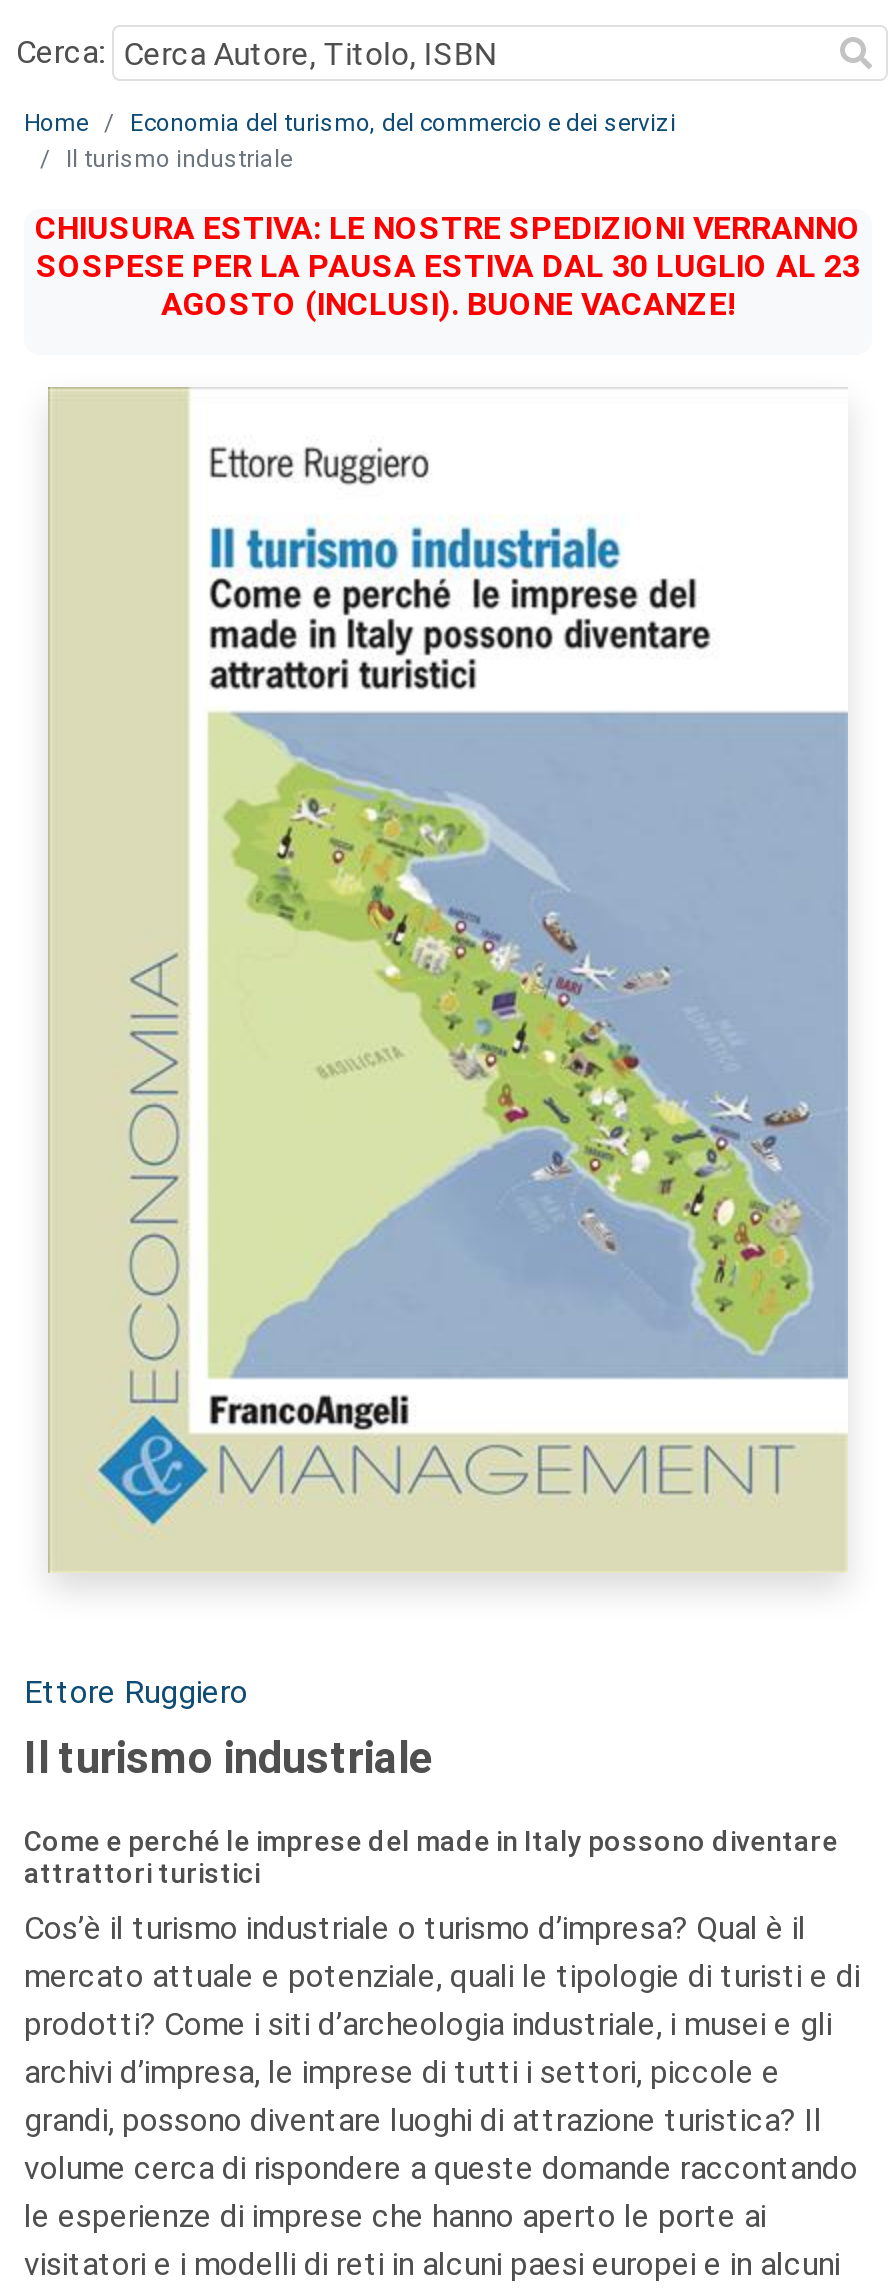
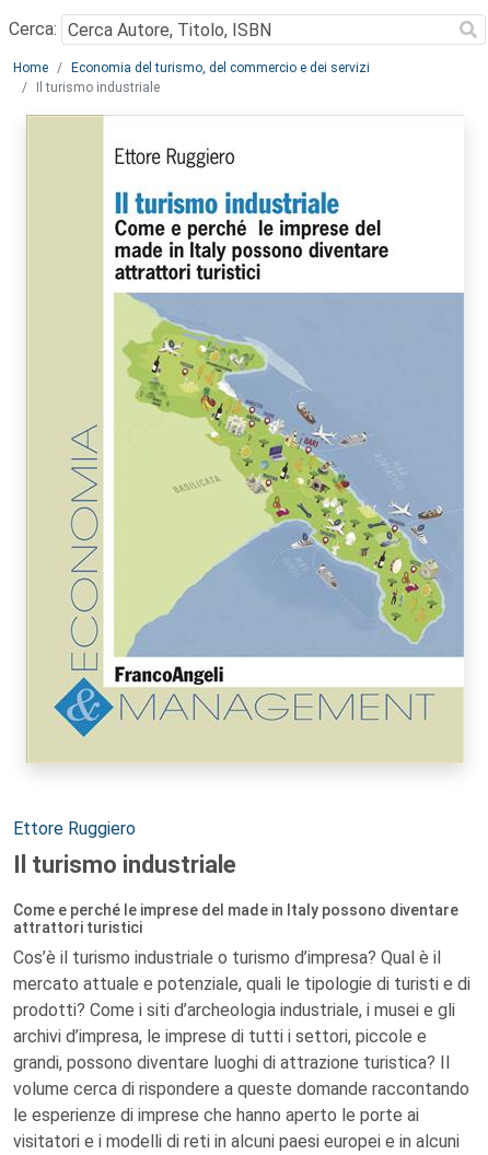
- CHIUSURA ESTIVA: LE NOSTRE SPEDIZIONI VERRANNO
- SOSPESE PER LA PAUSA ESTIVA DAL 30 LUGLIO AL 23
- AGOSTO (INCLUSI). BUONE VACANZE!
